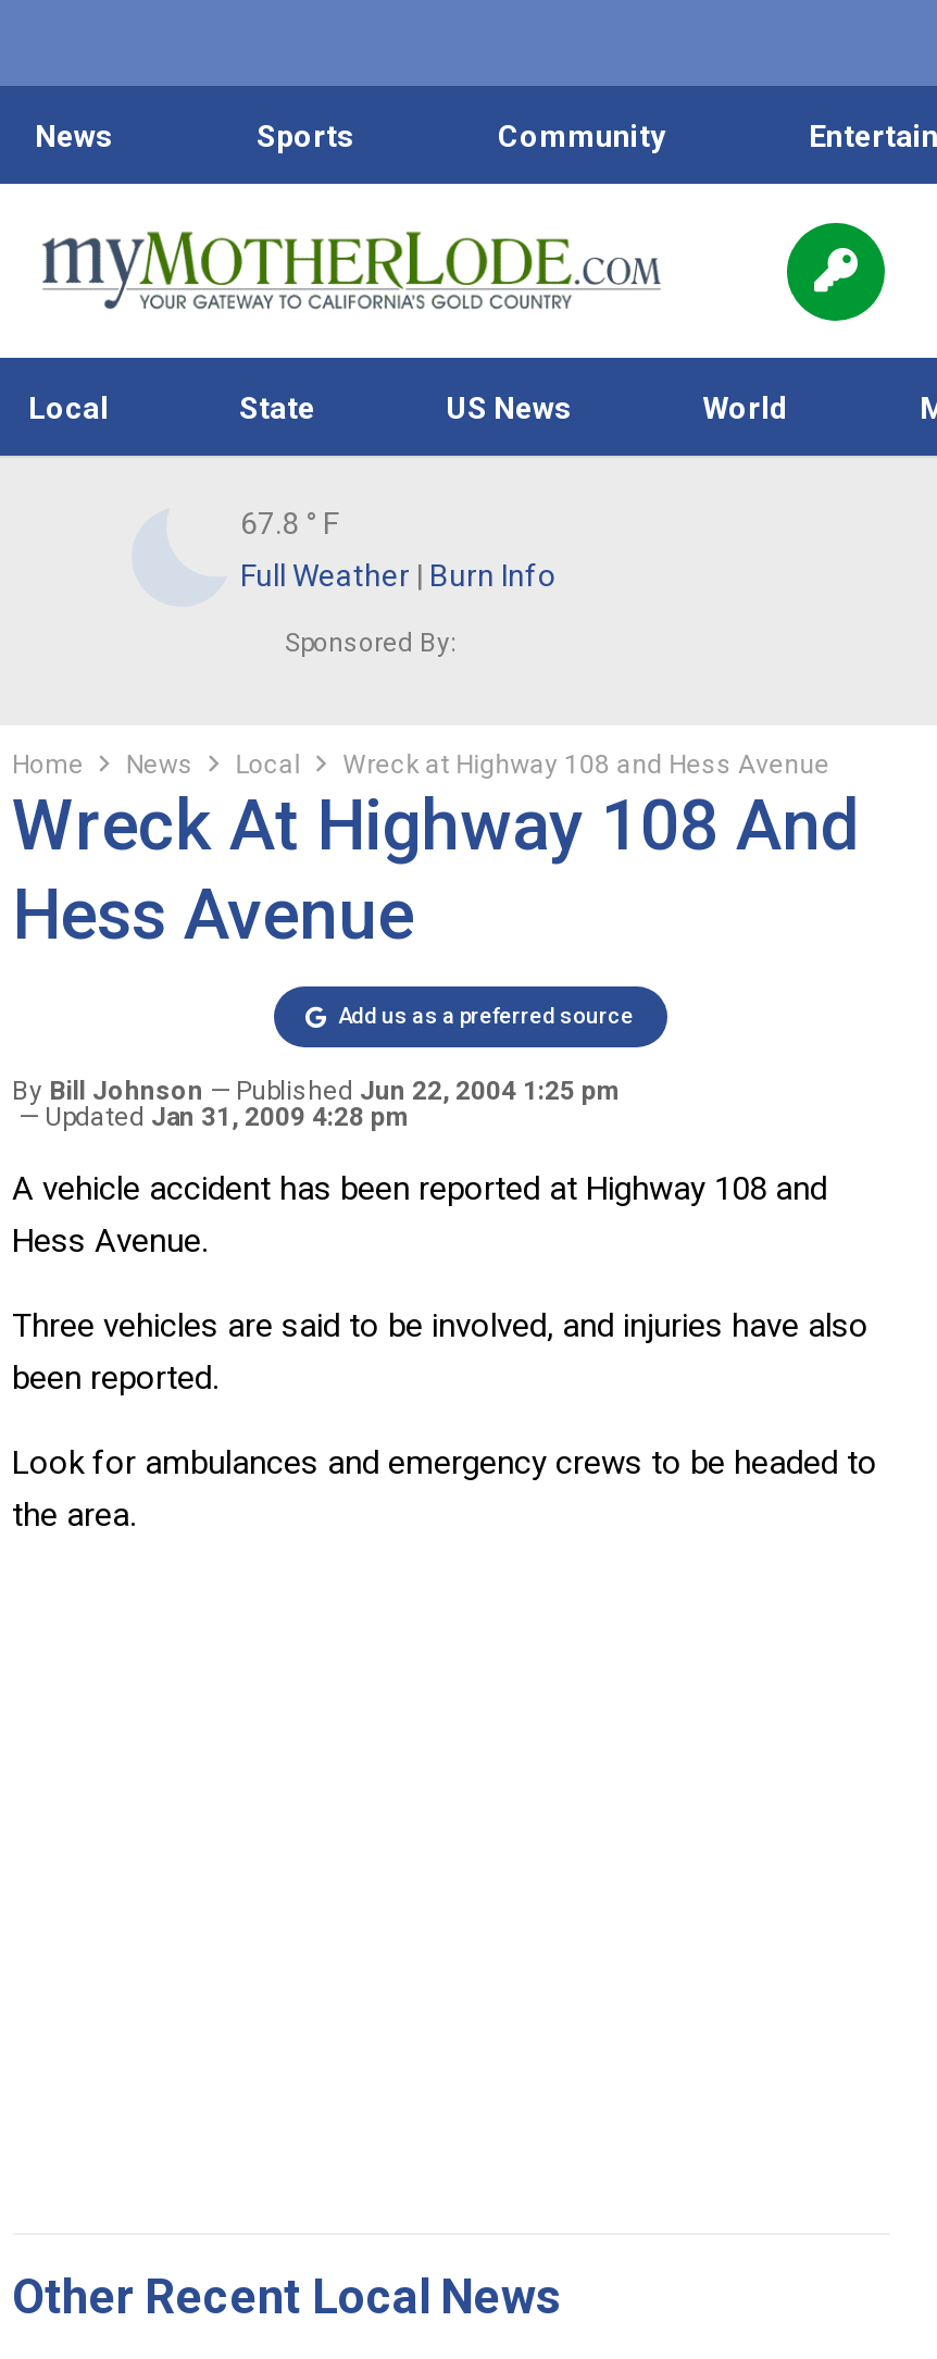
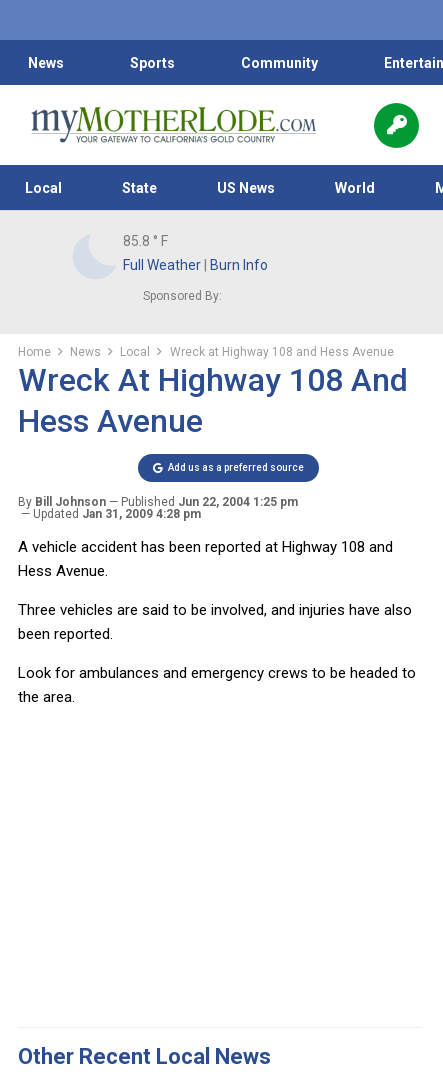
- 67.8 ° F
+ 85.8 ° F
